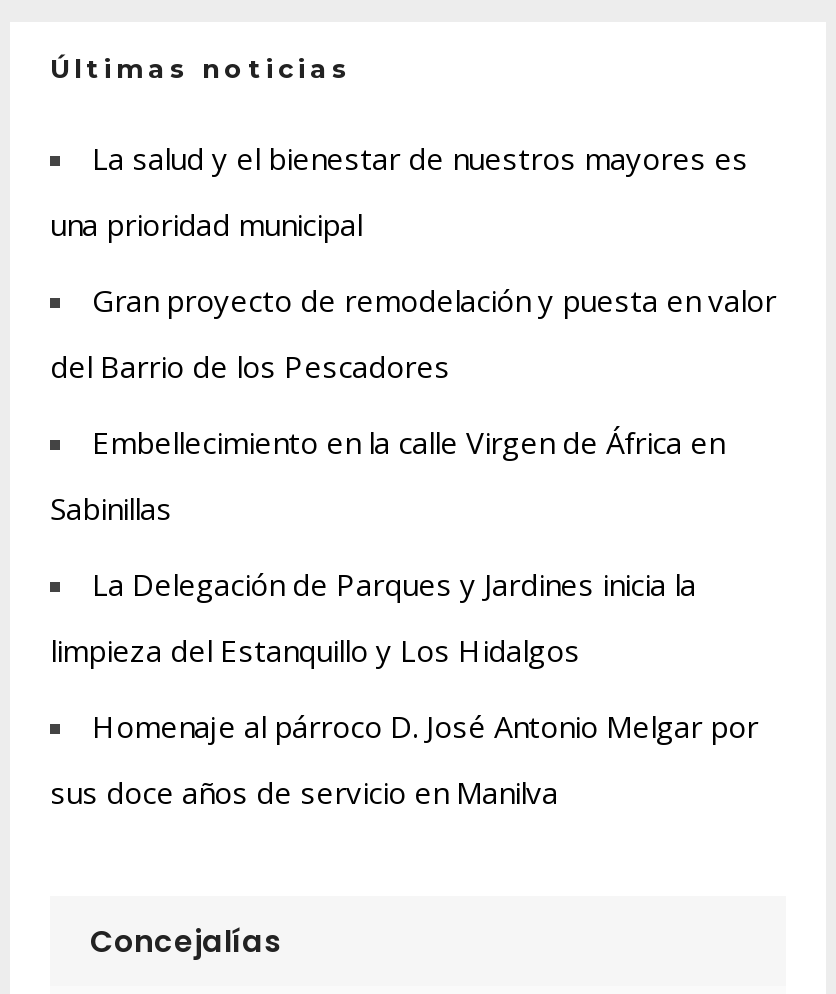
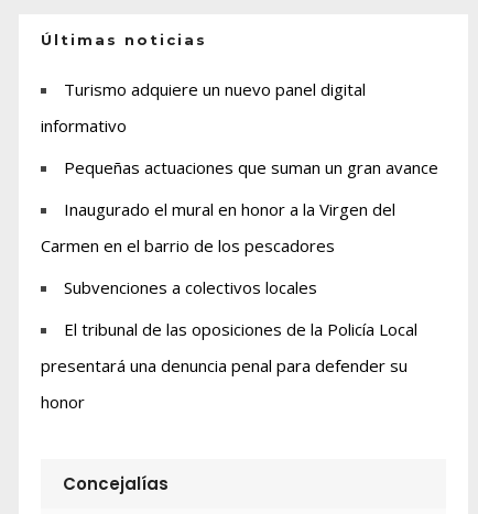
- La salud y el bienestar de nuestros mayores es
- una prioridad municipal
- Gran proyecto de remodelación y puesta en valor
- del Barrio de los Pescadores
- Embellecimiento en la calle Virgen de África en
- Sabinillas
- La Delegación de Parques y Jardines inicia la
- limpieza del Estanquillo y Los Hidalgos
- Homenaje al párroco D. José Antonio Melgar por
- sus doce años de servicio en Manilva
+ Turismo adquiere un nuevo panel digital
+ informativo
+ Pequeñas actuaciones que suman un gran avance
+ Inaugurado el mural en honor a la Virgen del
+ Carmen en el barrio de los pescadores
+ Subvenciones a colectivos locales
+ El tribunal de las oposiciones de la Policía Local
+ presentará una denuncia penal para defender su
+ honor
